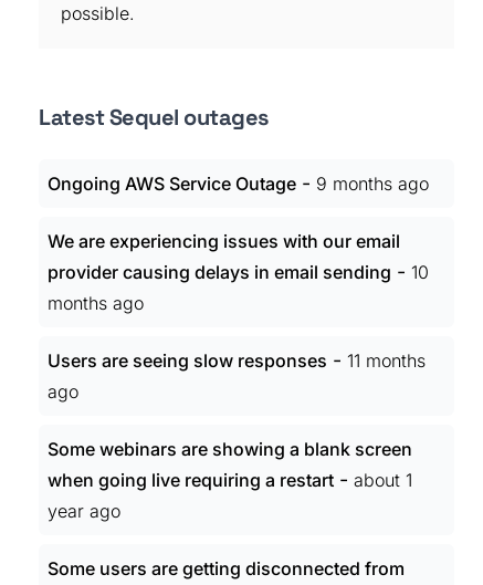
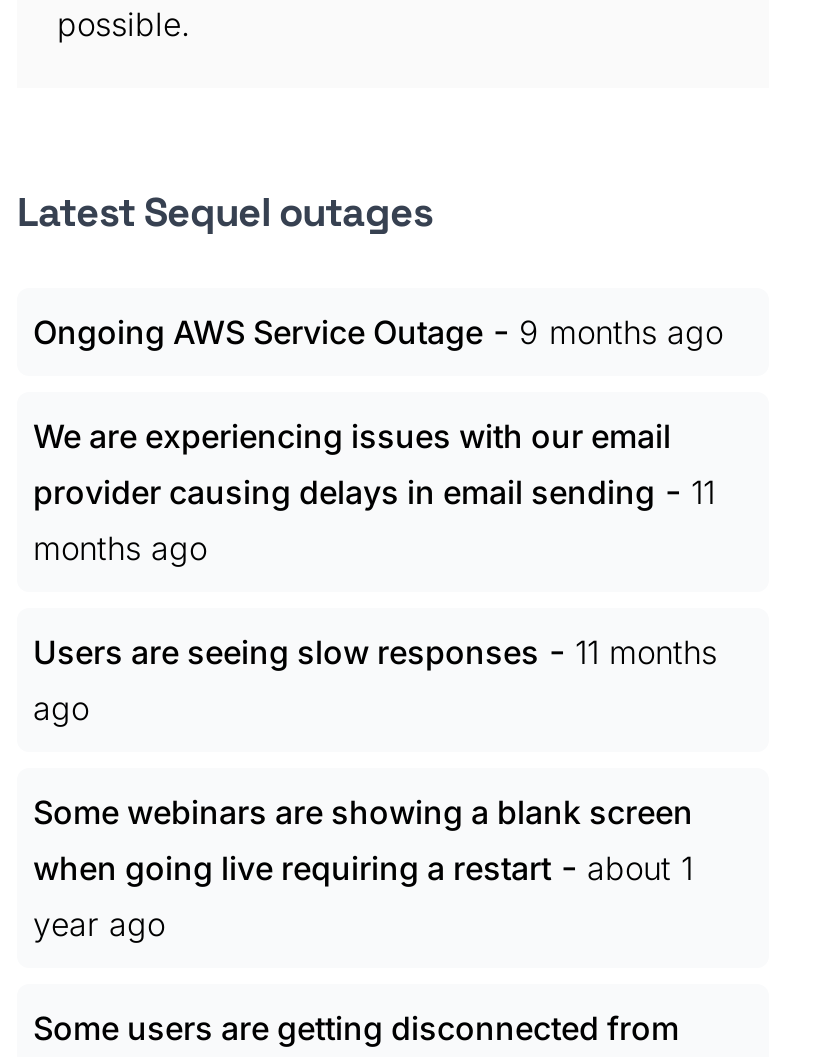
- provider causing delays in email sending - 10
+ provider causing delays in email sending - 11
